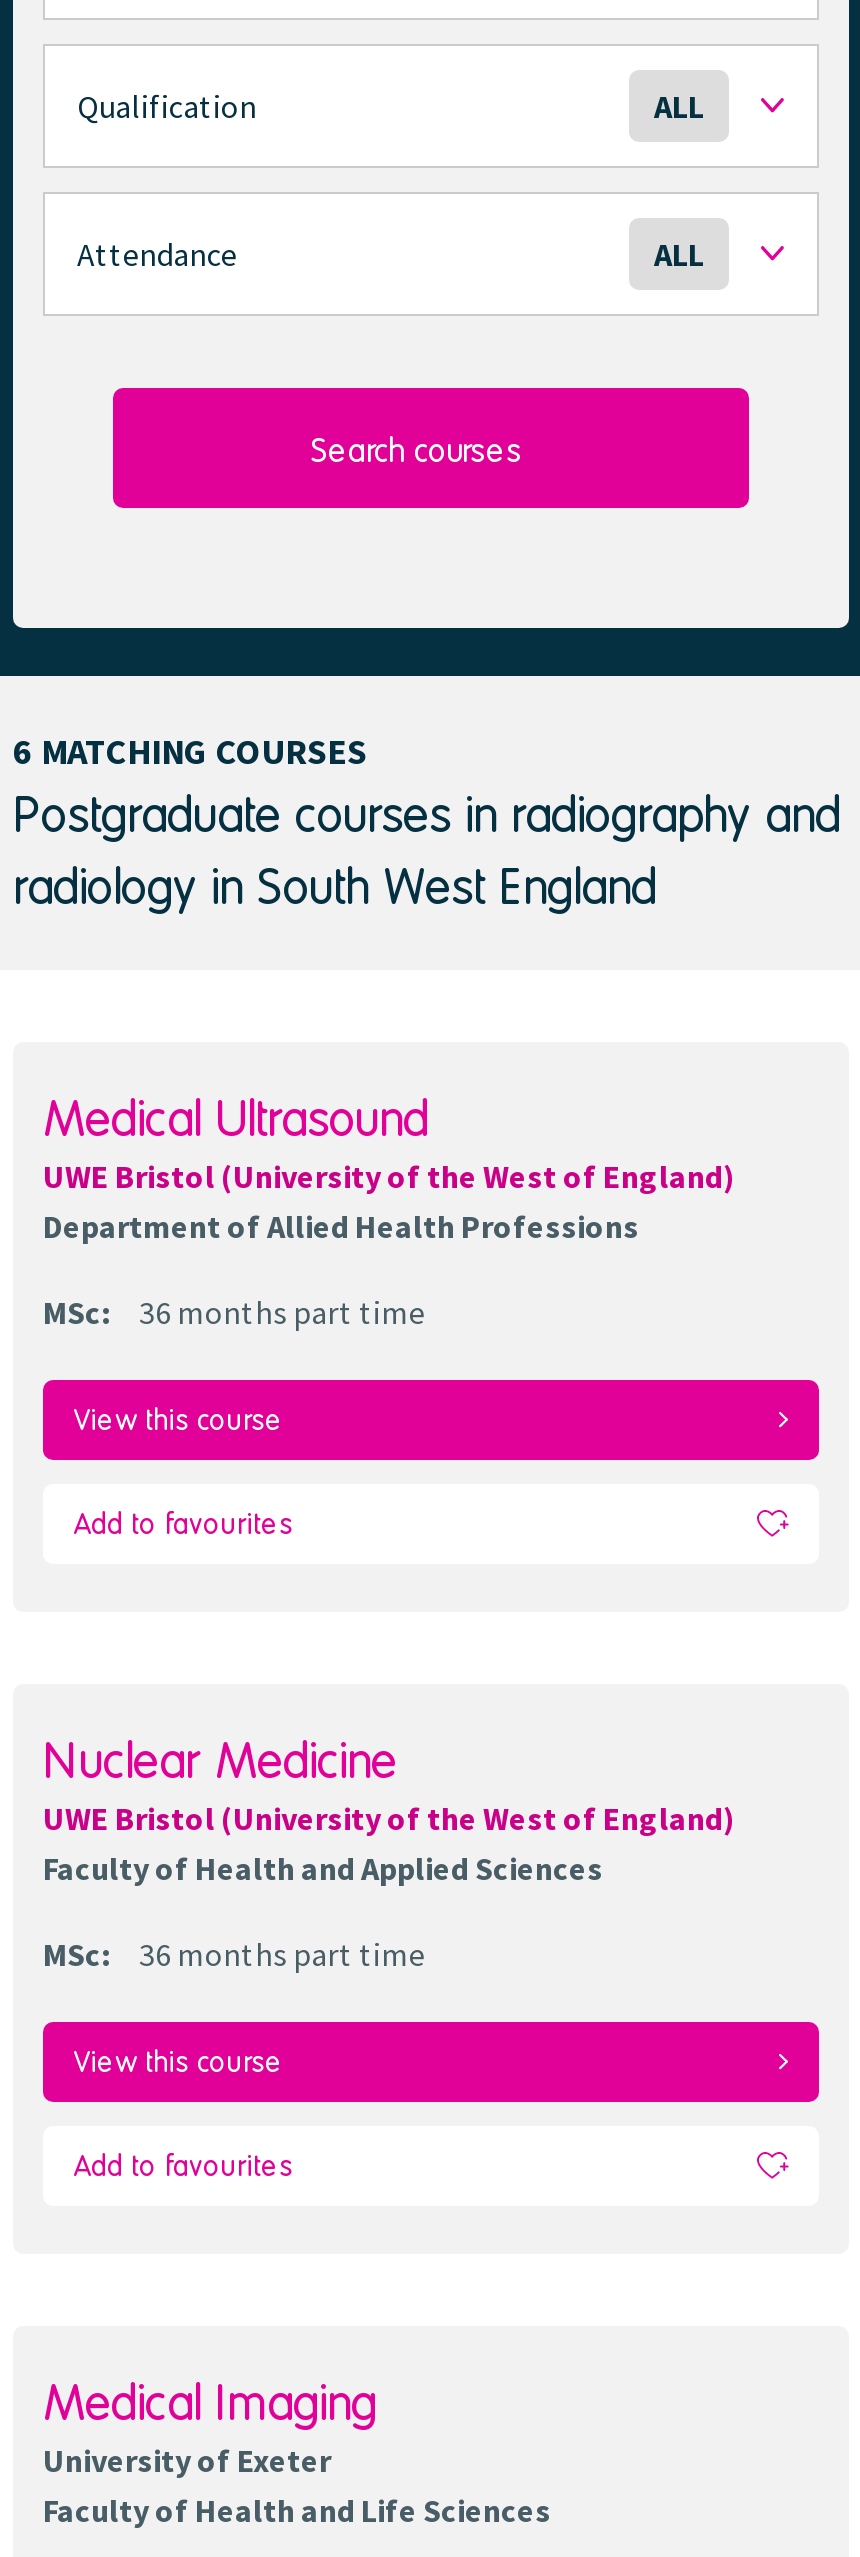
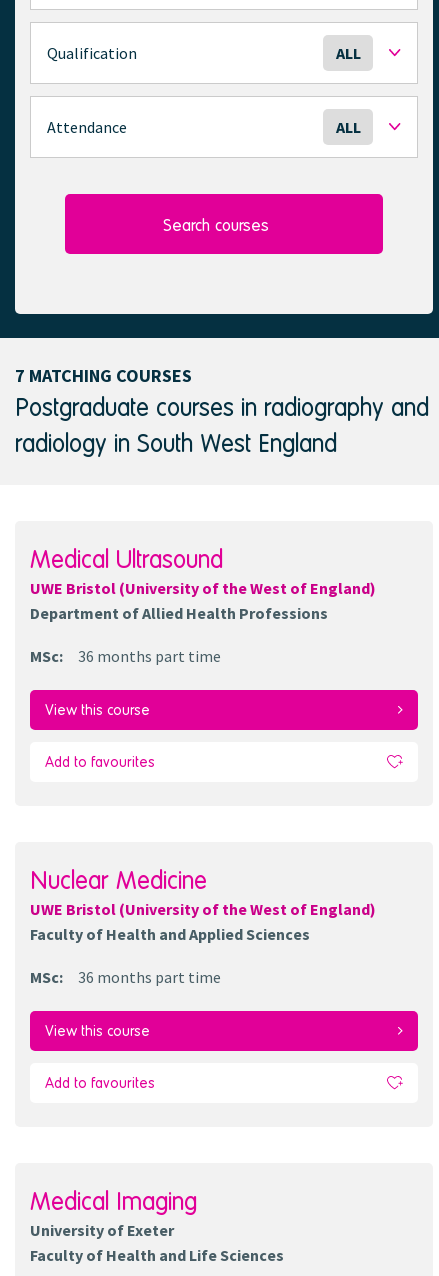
- 6 MATCHING COURSES
+ 7 MATCHING COURSES
